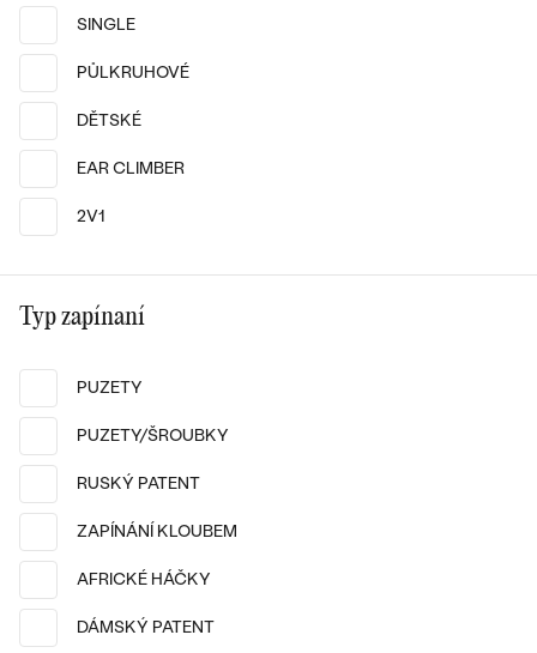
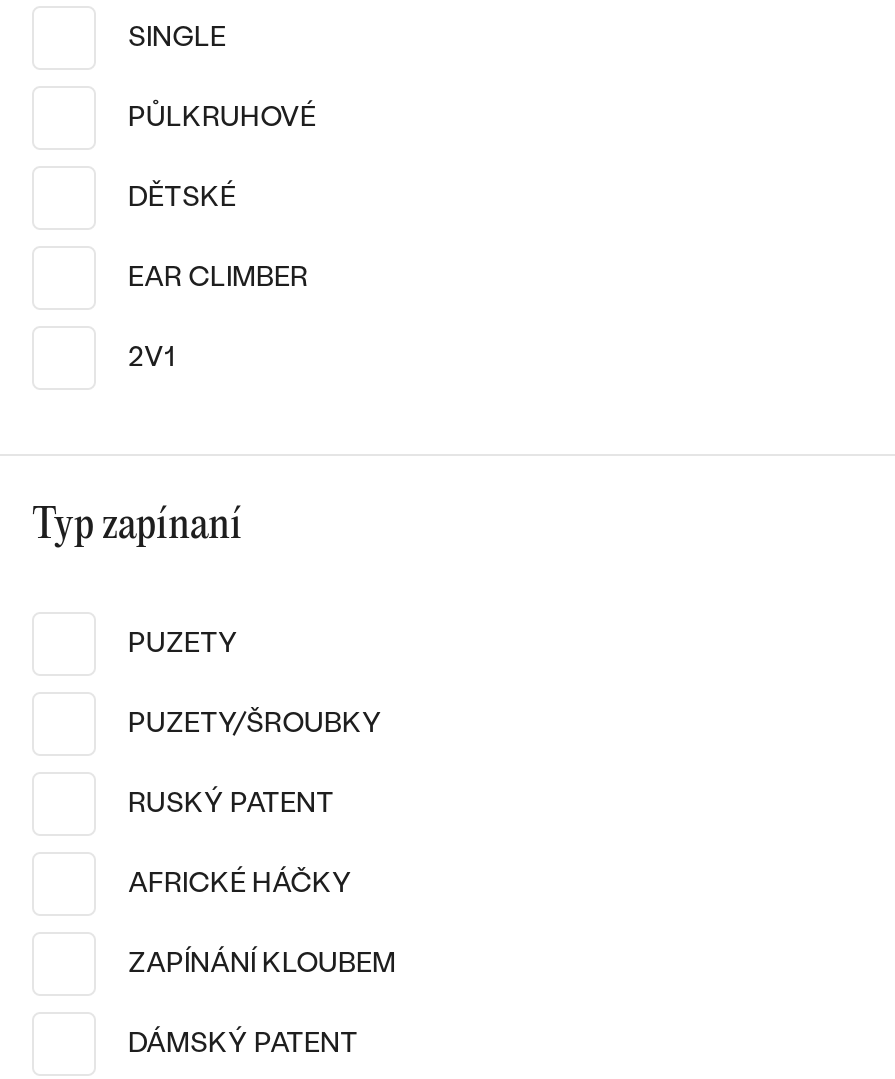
moved down: ZAPÍNÁNÍ KLOUBEM

moved up: AFRICKÉ HÁČKY
